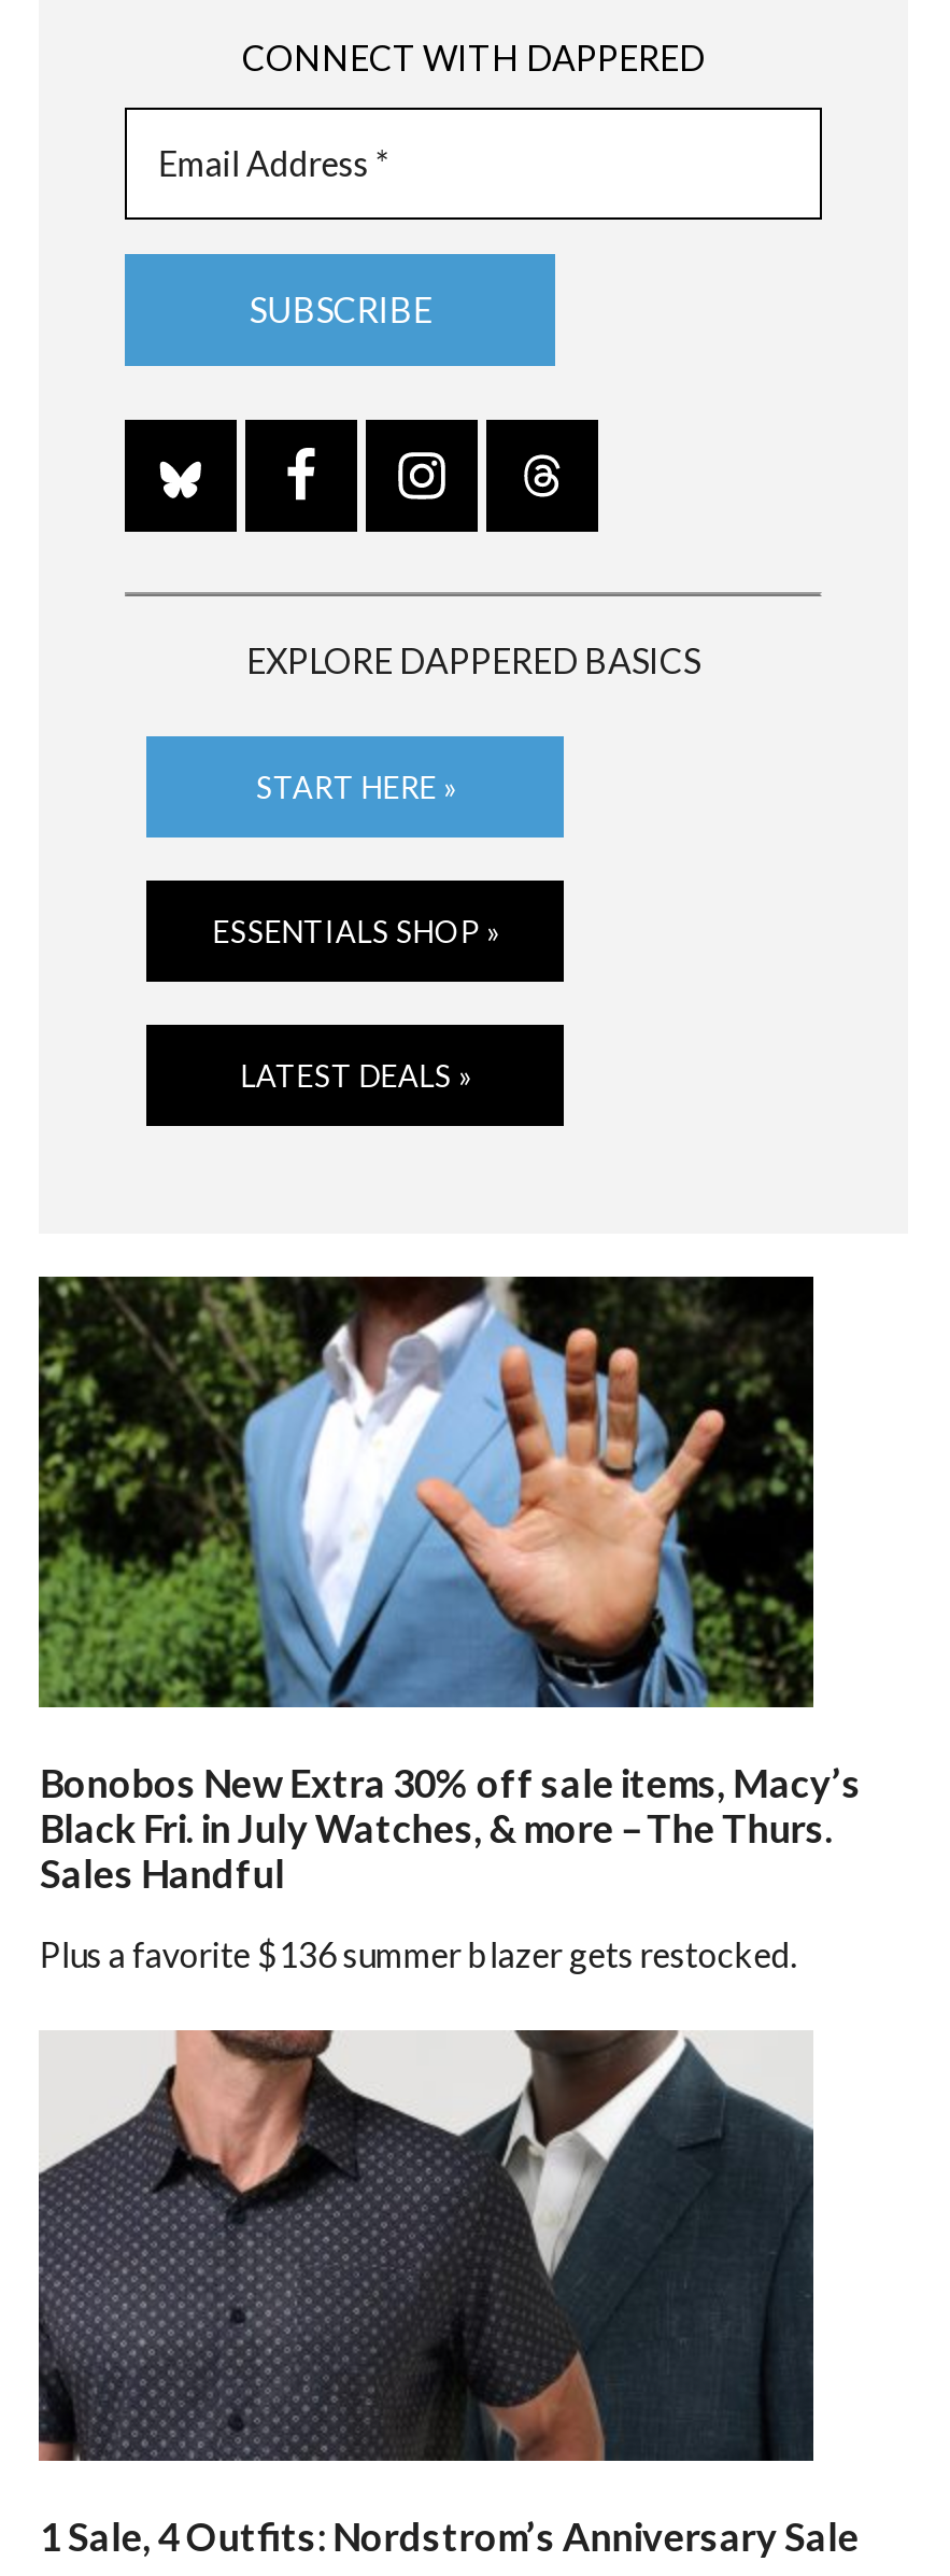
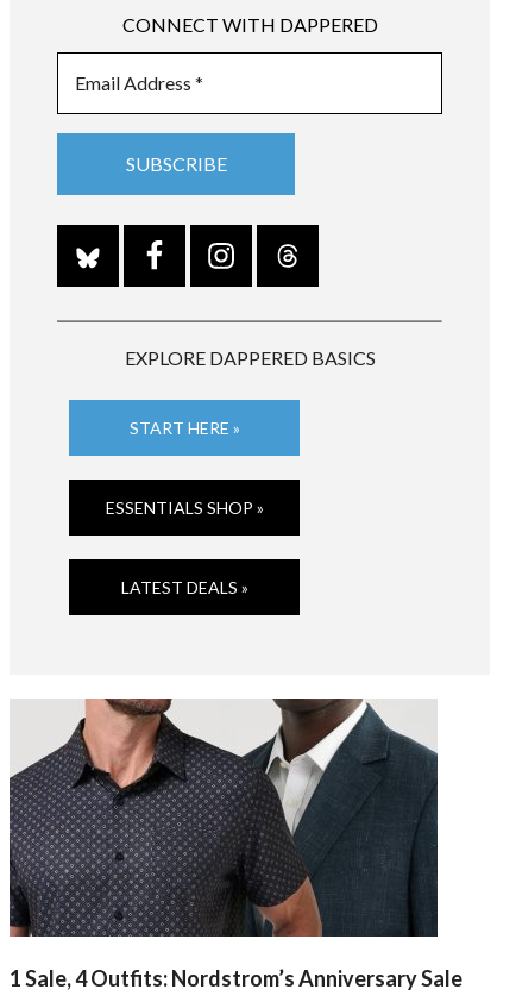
- [image]
- Bonobos New Extra 30% off sale items, Macy’s
- Black Fri. in July Watches, & more – The Thurs.
- Sales Handful
- Plus a favorite $136 summer blazer gets restocked.
